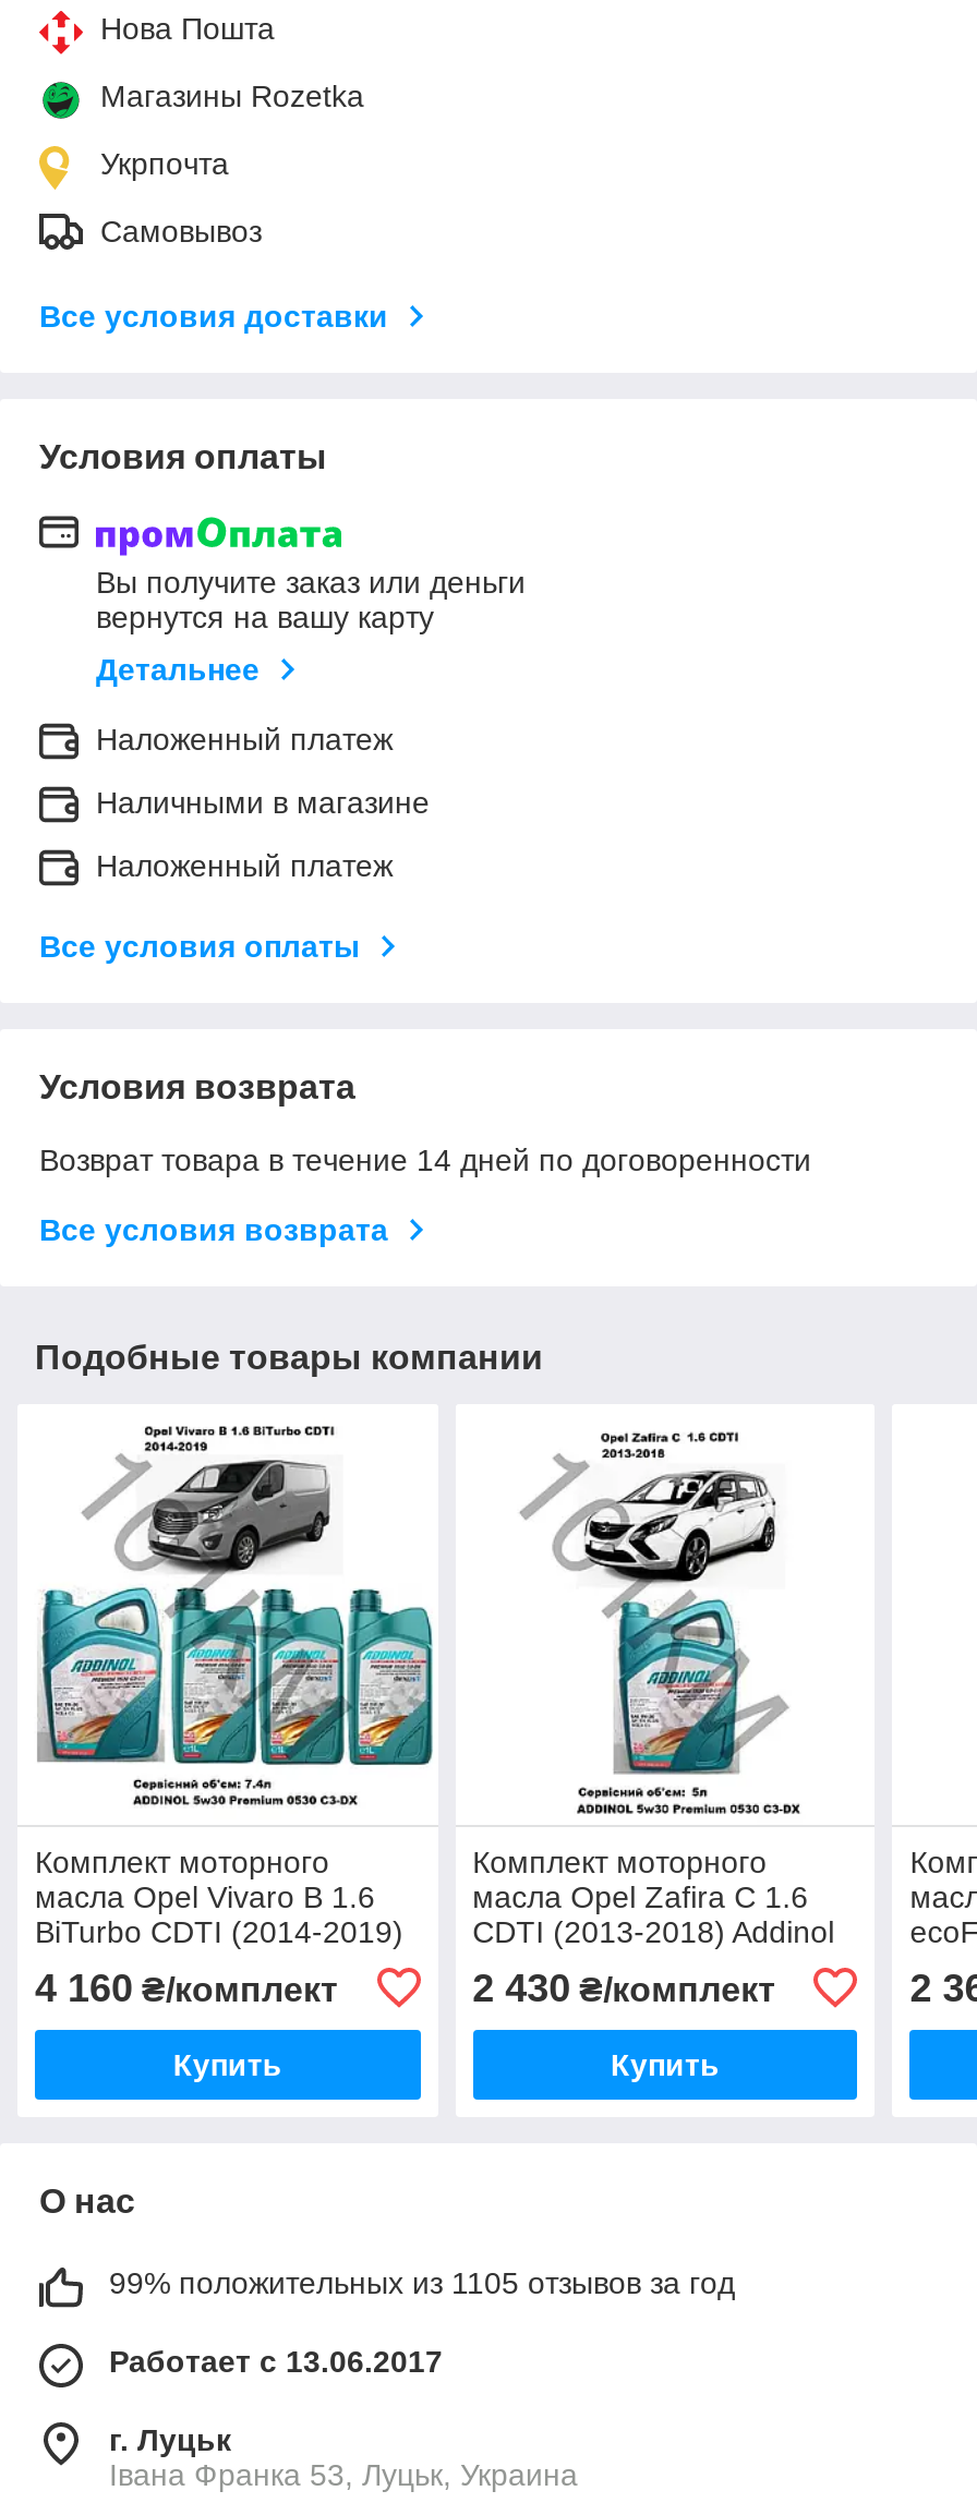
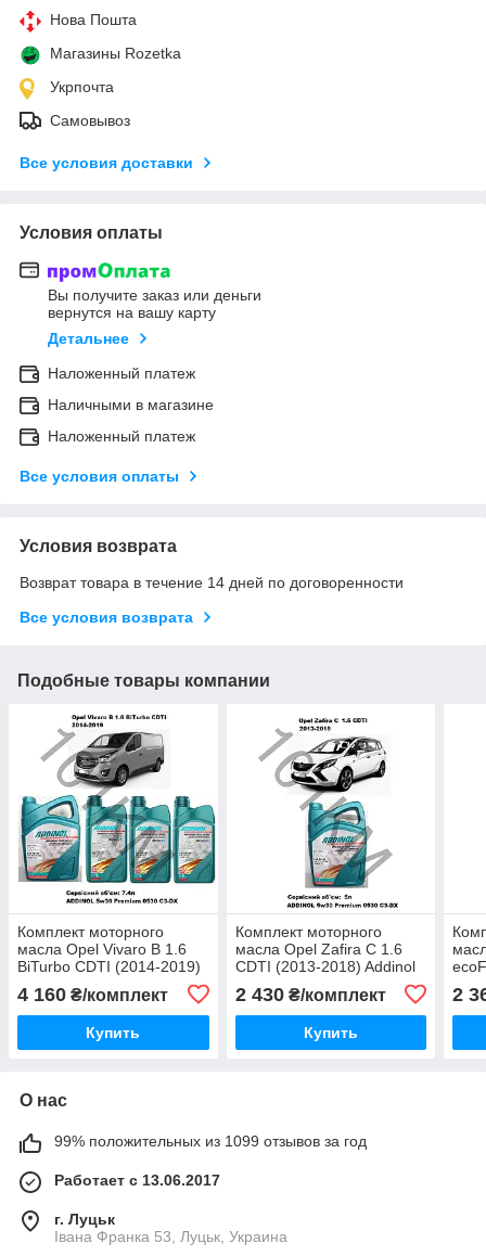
- 99% положительных из 1105 отзывов за год
+ 99% положительных из 1099 отзывов за год
